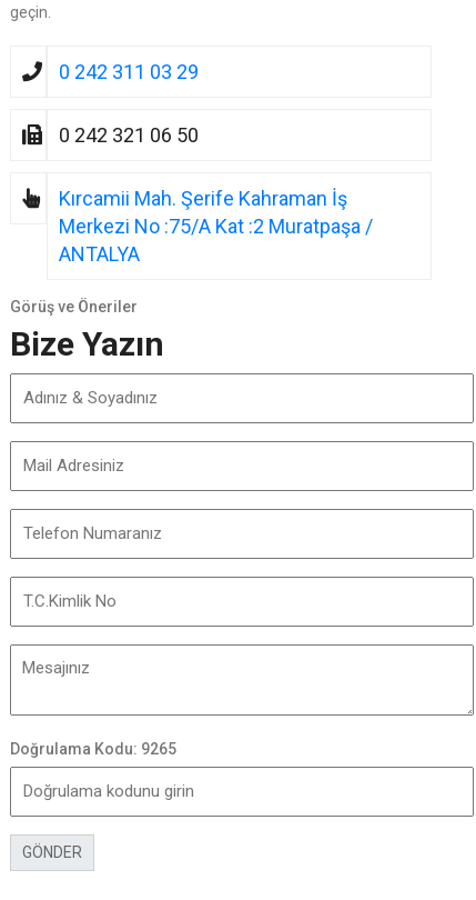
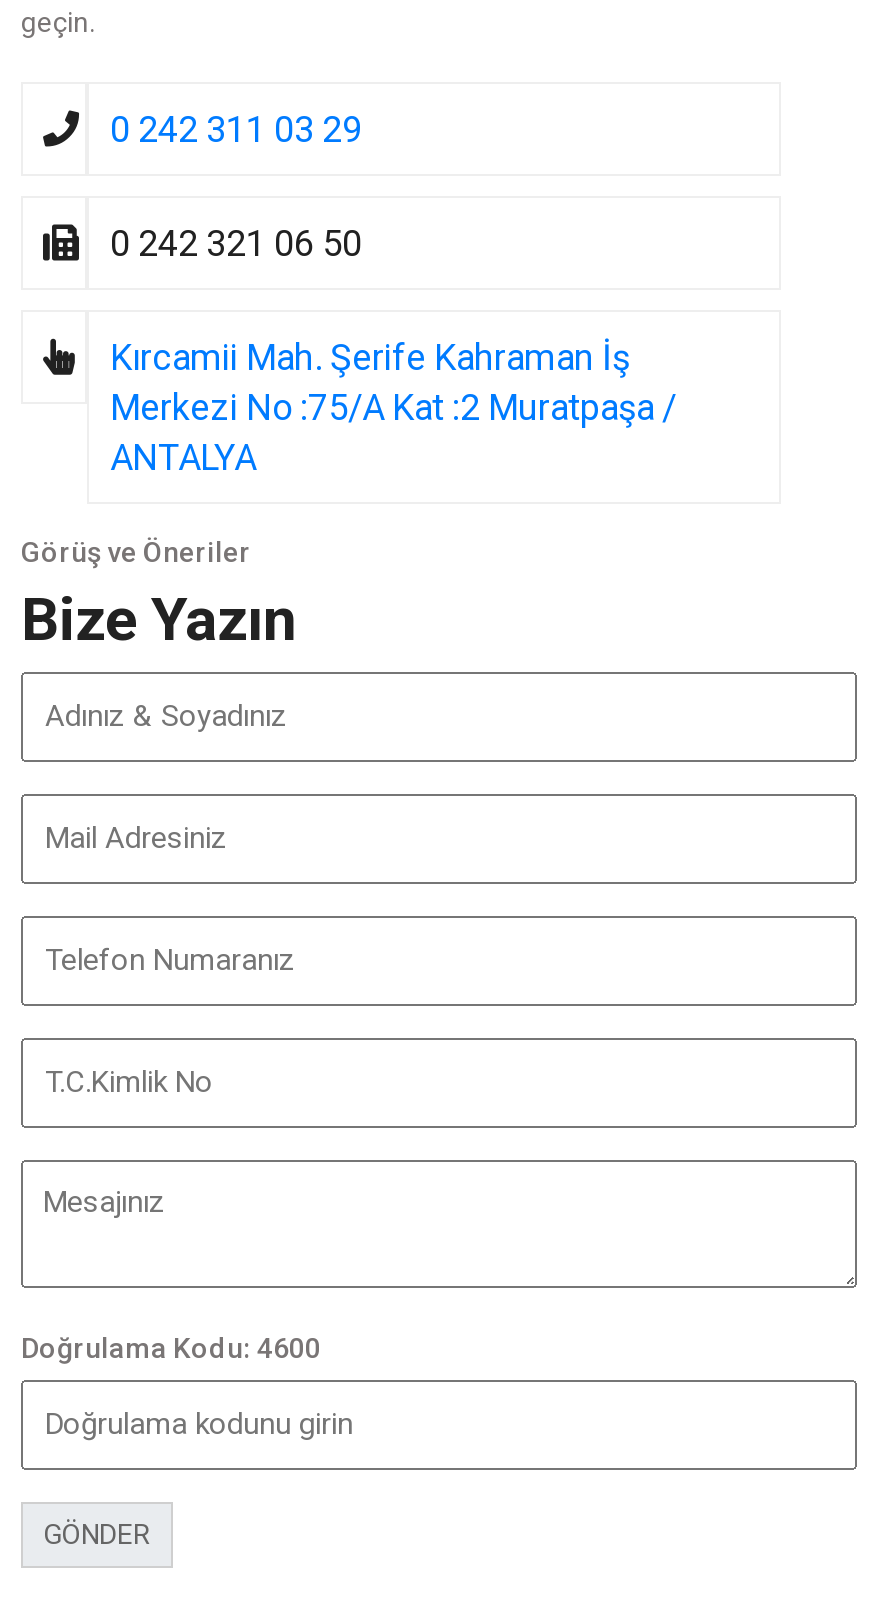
- Doğrulama Kodu: 9265
+ Doğrulama Kodu: 4600
